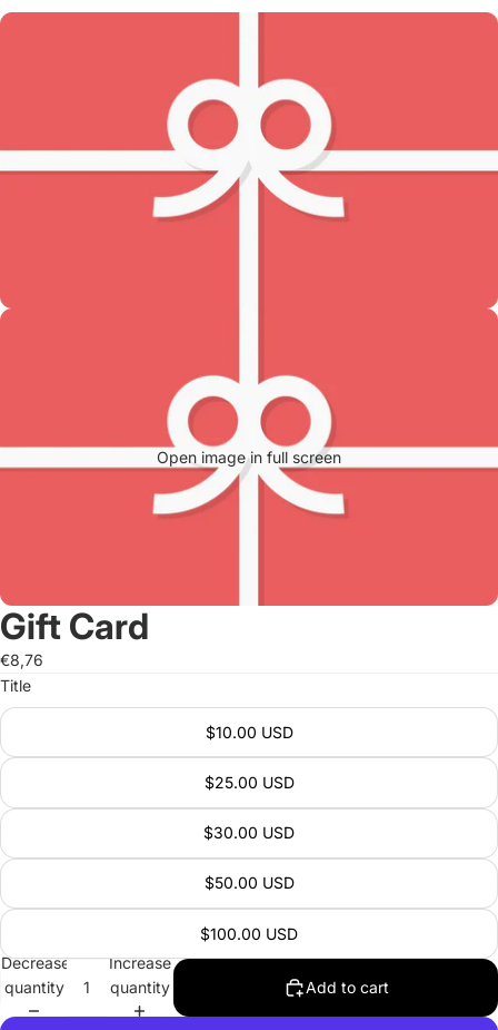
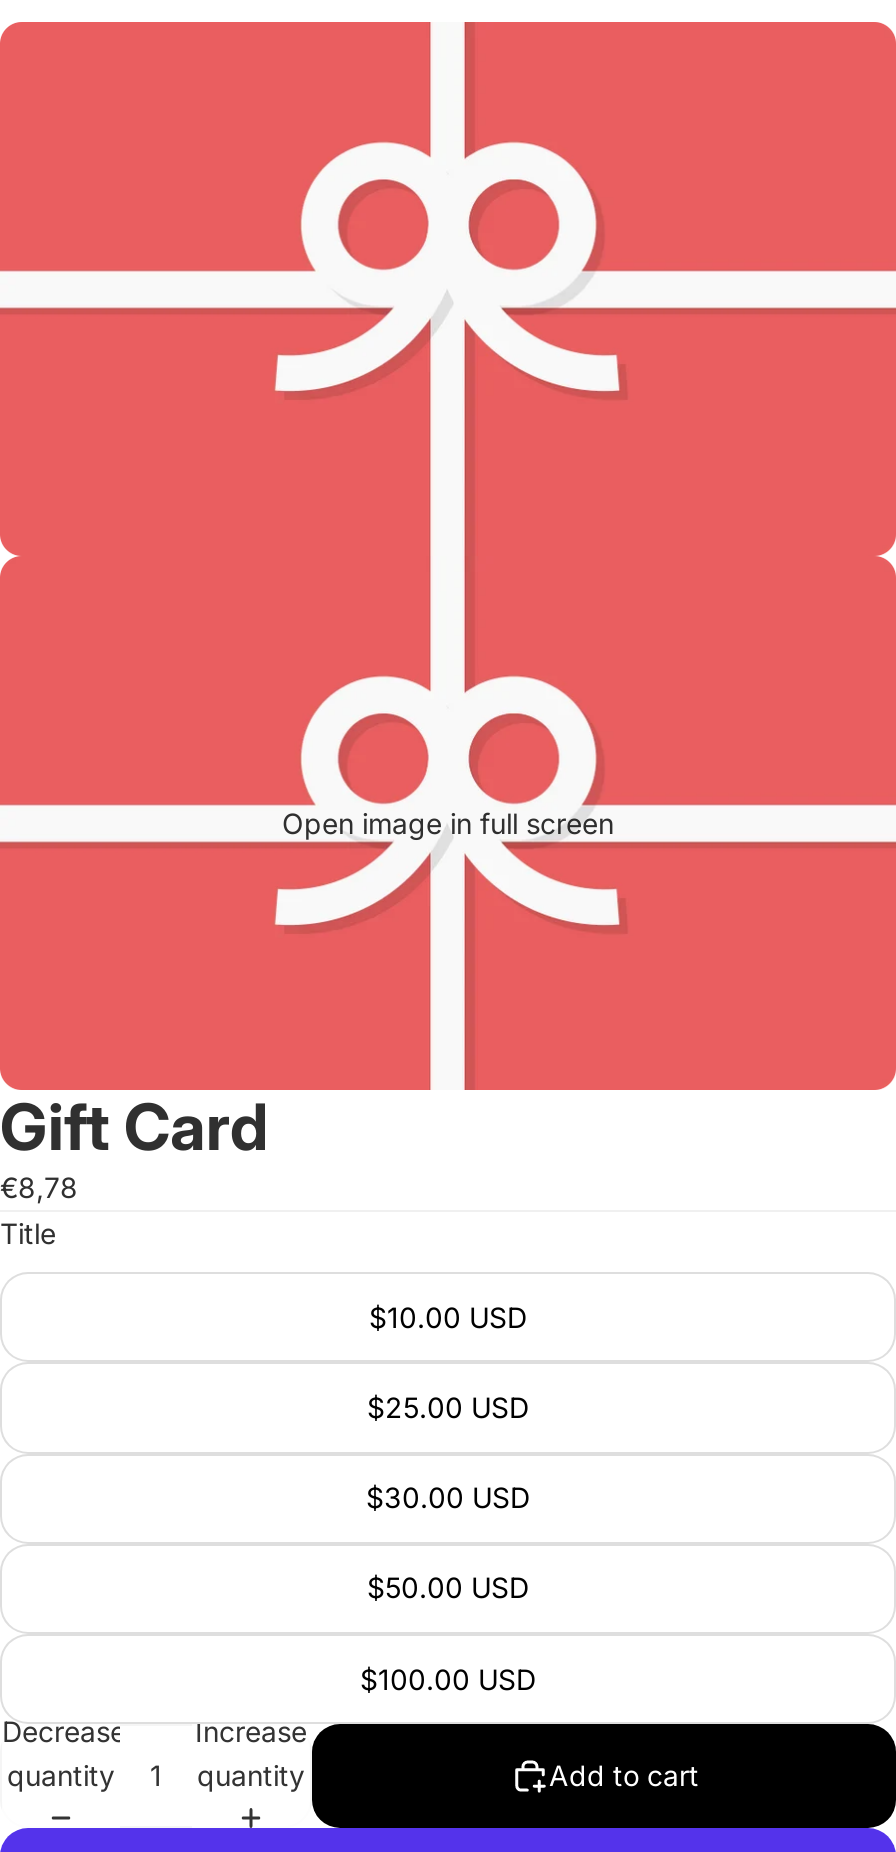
- €8,76
+ €8,78
